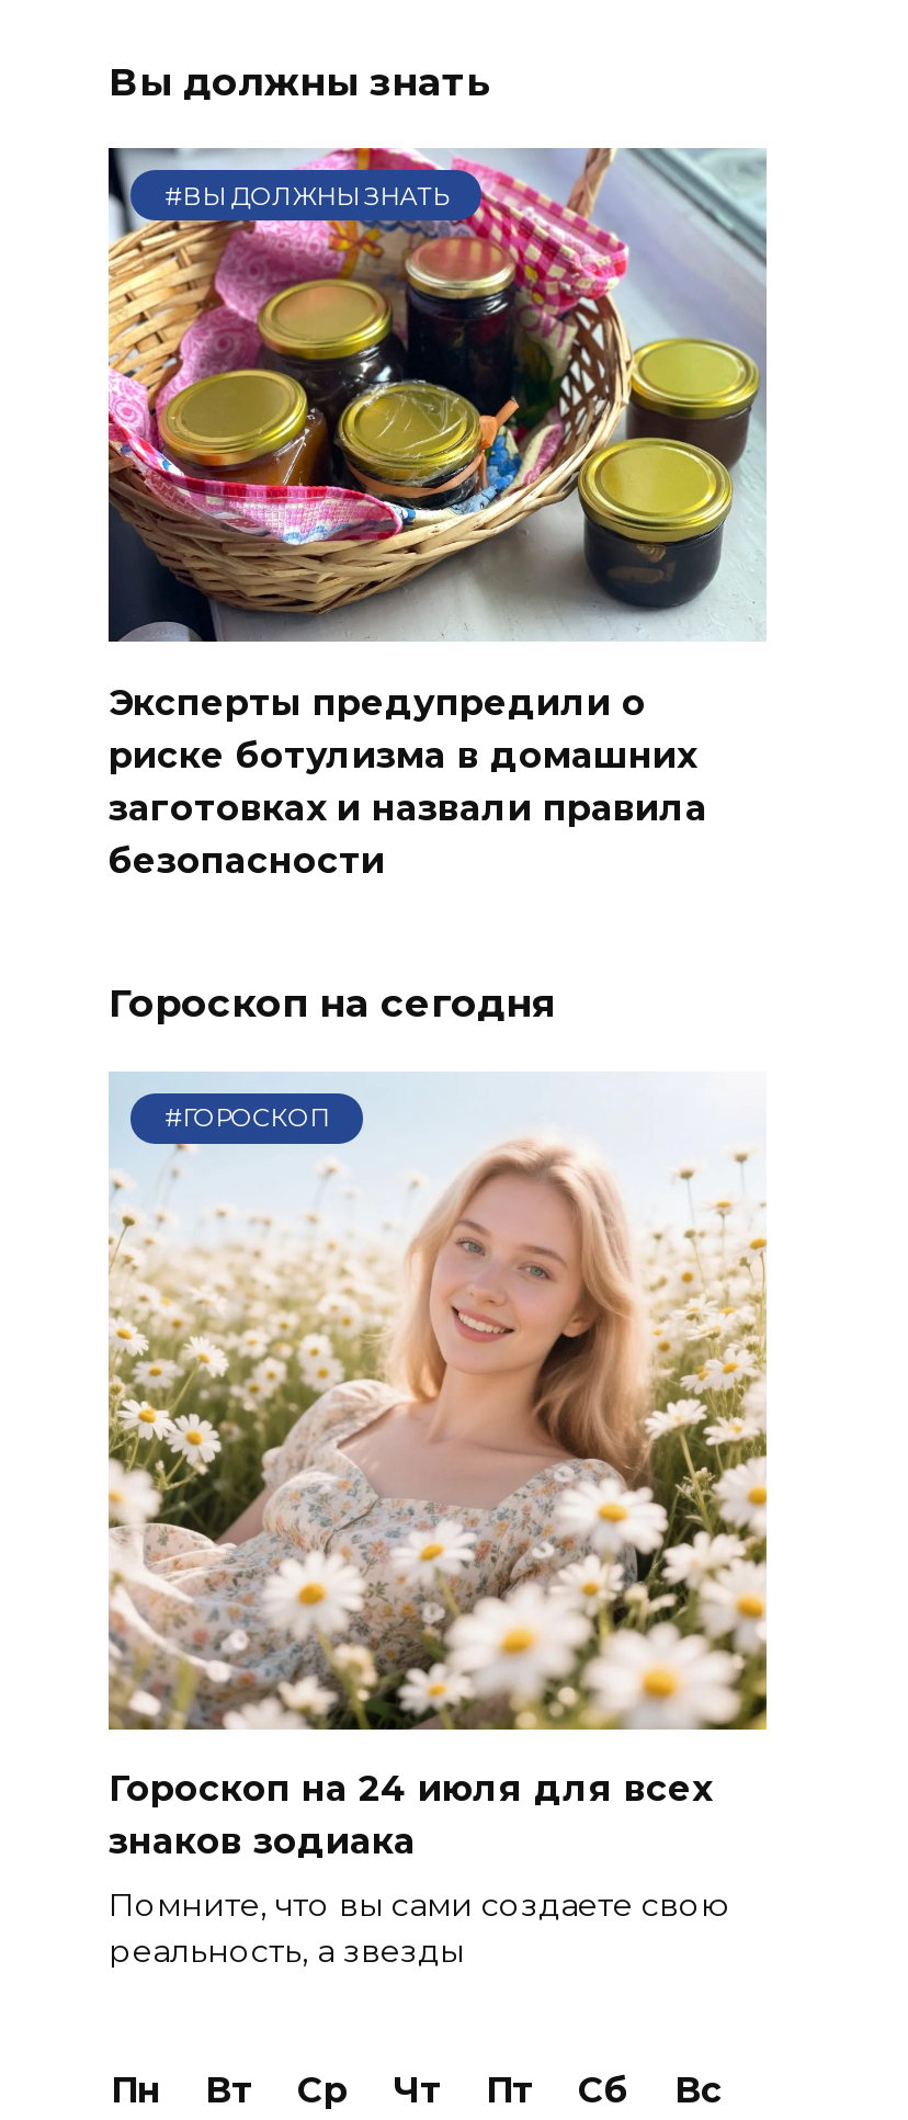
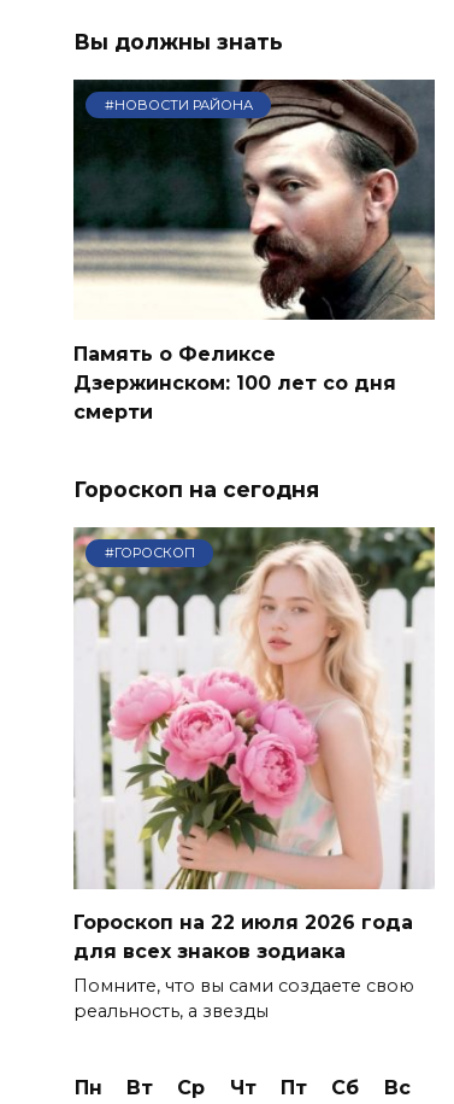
- [image]
- #ВЫ ДОЛЖНЫ ЗНАТЬ
+ [image]
+ #НОВОСТИ РАЙОНА

- Эксперты предупредили о
- риске ботулизма в домашних
- заготовках и назвали правила
- безопасности
+ Память о Феликсе
+ Дзержинском: 100 лет со дня
+ смерти

- [image]
- Гороскоп на 24 июля для всех
- знаков зодиака
+ [image]
+ Гороскоп на 22 июля 2026 года
+ для всех знаков зодиака
